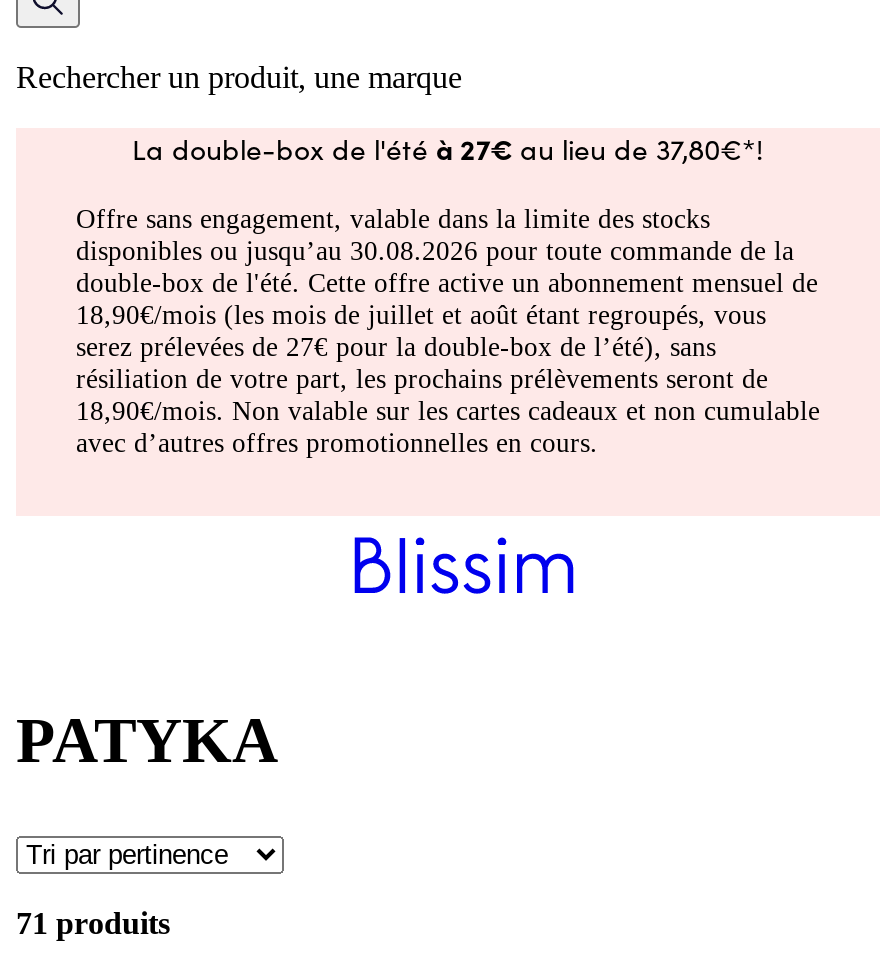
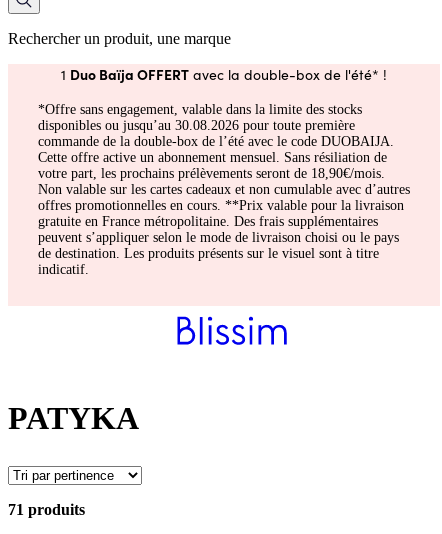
- La double-box de l'été à 27€au lieu de 37,80€*!
+ 1 Duo Baïja OFFERT avec la double-box de l'été* !

- Offre sans engagement, valable dans la limite des stocks
- disponibles ou jusqu’au 30.08.2026 pour toute commande de la
- double-box de l'été. Cette offre active un abonnement mensuel de
- 18,90€/mois (les mois de juillet et août étant regroupés, vous
- serez prélevées de 27€ pour la double-box de l’été), sans
- résiliation de votre part, les prochains prélèvements seront de
- 18,90€/mois. Non valable sur les cartes cadeaux et non cumulable
- avec d’autres offres promotionnelles en cours.
+ *Offre sans engagement, valable dans la limite des stocks
+ disponibles ou jusqu’au 30.08.2026 pour toute première
+ commande de la double-box de l’été avec le code DUOBAIJA.
+ Cette offre active un abonnement mensuel. Sans résiliation de
+ votre part, les prochains prélèvements seront de 18,90€/mois.
+ Non valable sur les cartes cadeaux et non cumulable avec d’autres
+ offres promotionnelles en cours. **Prix valable pour la livraison
+ gratuite en France métropolitaine. Des frais supplémentaires
+ peuvent s’appliquer selon le mode de livraison choisi ou le pays
+ de destination. Les produits présents sur le visuel sont à titre
+ indicatif.
